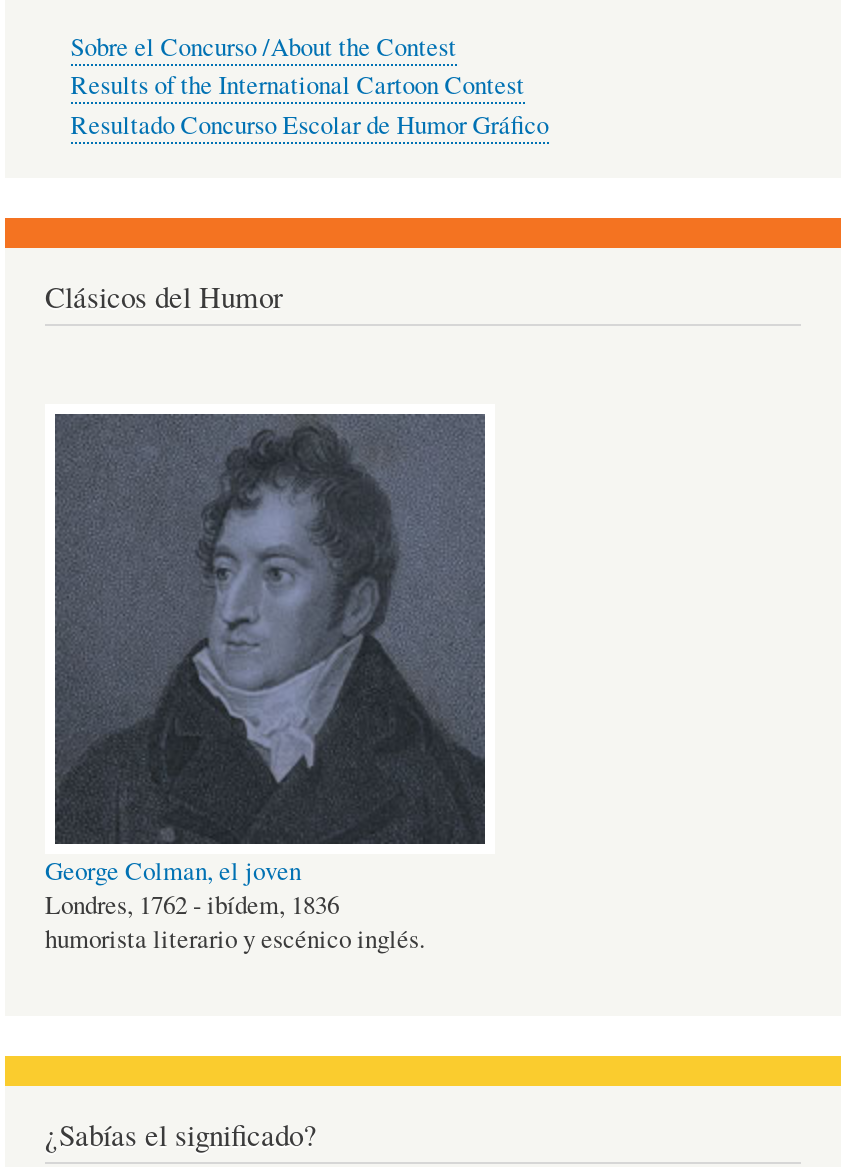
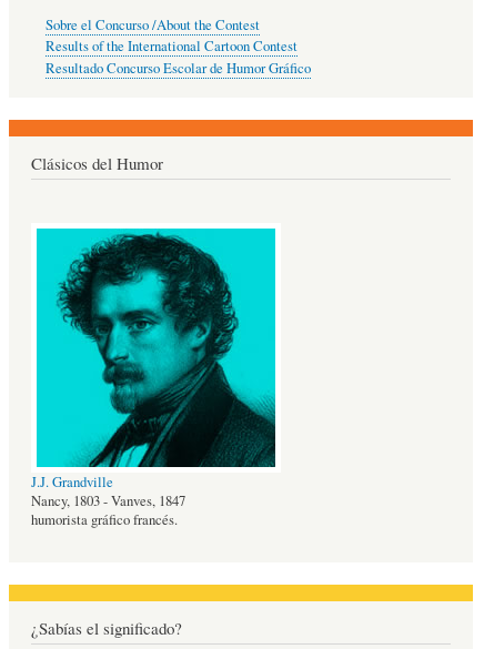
- [image]
- George Colman, el joven
- Londres, 1762 - ibídem, 1836
- humorista literario y escénico inglés.
+ [image]
+ J.J. Grandville
+ Nancy, 1803 - Vanves, 1847
+ humorista gráfico francés.
